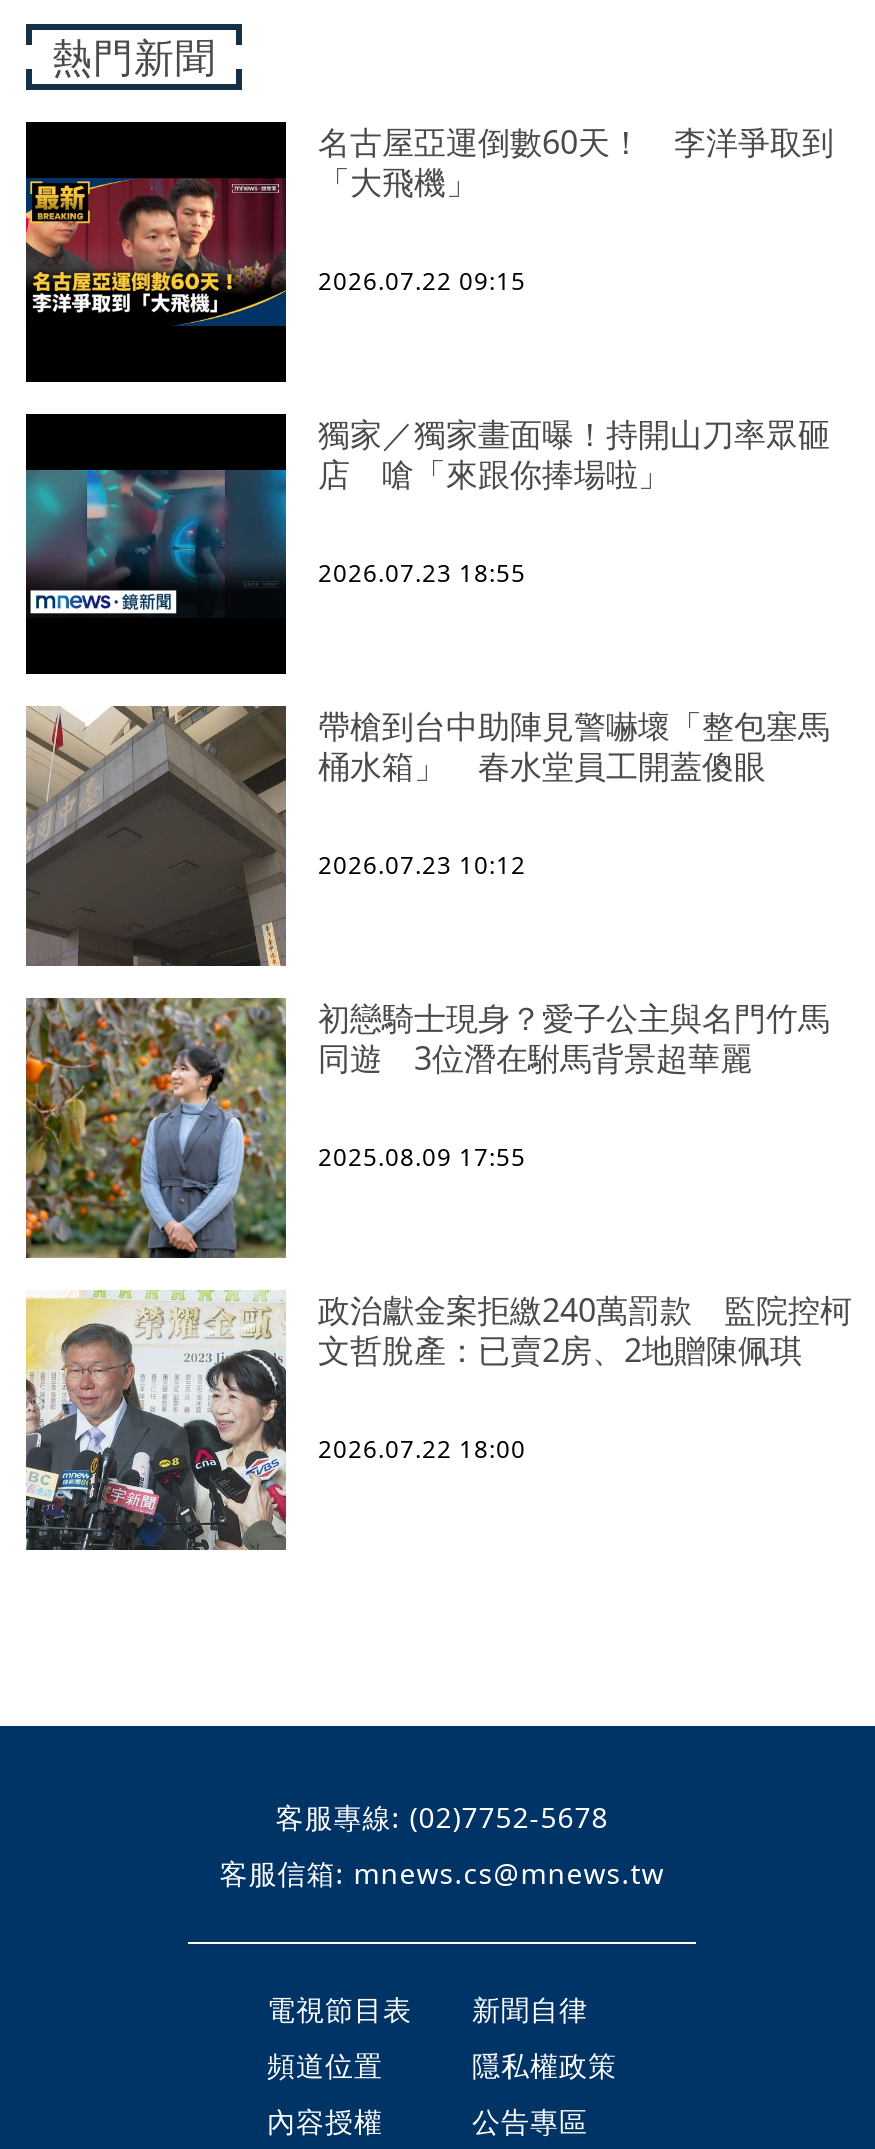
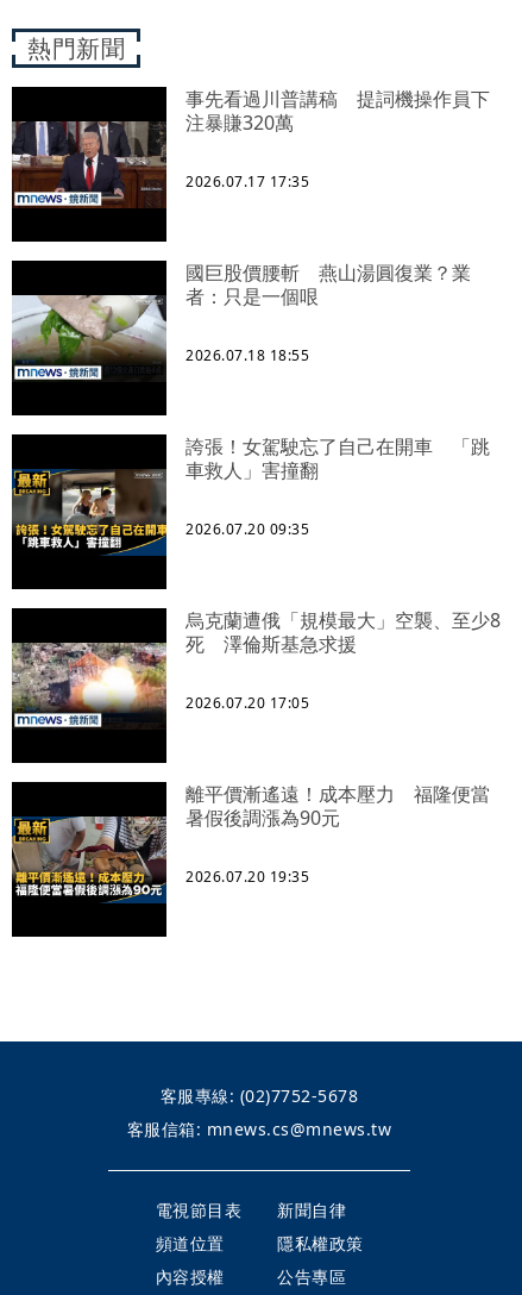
- [image]
- 名古屋亞運倒數60天！ 李洋爭取到
- 「大飛機」
+ [image]
+ 事先看過川普講稿 提詞機操作員下
+ 注暴賺320萬

- 2026.07.22 09:15
+ 2026.07.17 17:35

- [image]
- 獨家／獨家畫面曝！持開山刀率眾砸
- 店 嗆「來跟你捧場啦」
+ [image]
+ 國巨股價腰斬 燕山湯圓復業？業
+ 者：只是一個哏

- 2026.07.23 18:55
+ 2026.07.18 18:55

- [image]
- 帶槍到台中助陣見警嚇壞「整包塞馬
- 桶水箱」 春水堂員工開蓋傻眼
+ [image]
+ 誇張！女駕駛忘了自己在開車 「跳
+ 車救人」害撞翻

- 2026.07.23 10:12
+ 2026.07.20 09:35

- [image]
- 初戀騎士現身？愛子公主與名門竹馬
- 同遊 3位潛在駙馬背景超華麗
+ [image]
+ 烏克蘭遭俄「規模最大」空襲、至少8
+ 死 澤倫斯基急求援

- 2025.08.09 17:55
+ 2026.07.20 17:05

- [image]
- 政治獻金案拒繳240萬罰款 監院控柯
- 文哲脫產：已賣2房、2地贈陳佩琪
+ [image]
+ 離平價漸遙遠！成本壓力 福隆便當
+ 暑假後調漲為90元

- 2026.07.22 18:00
+ 2026.07.20 19:35
